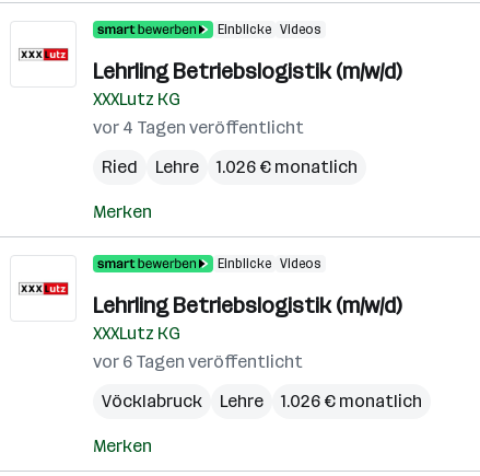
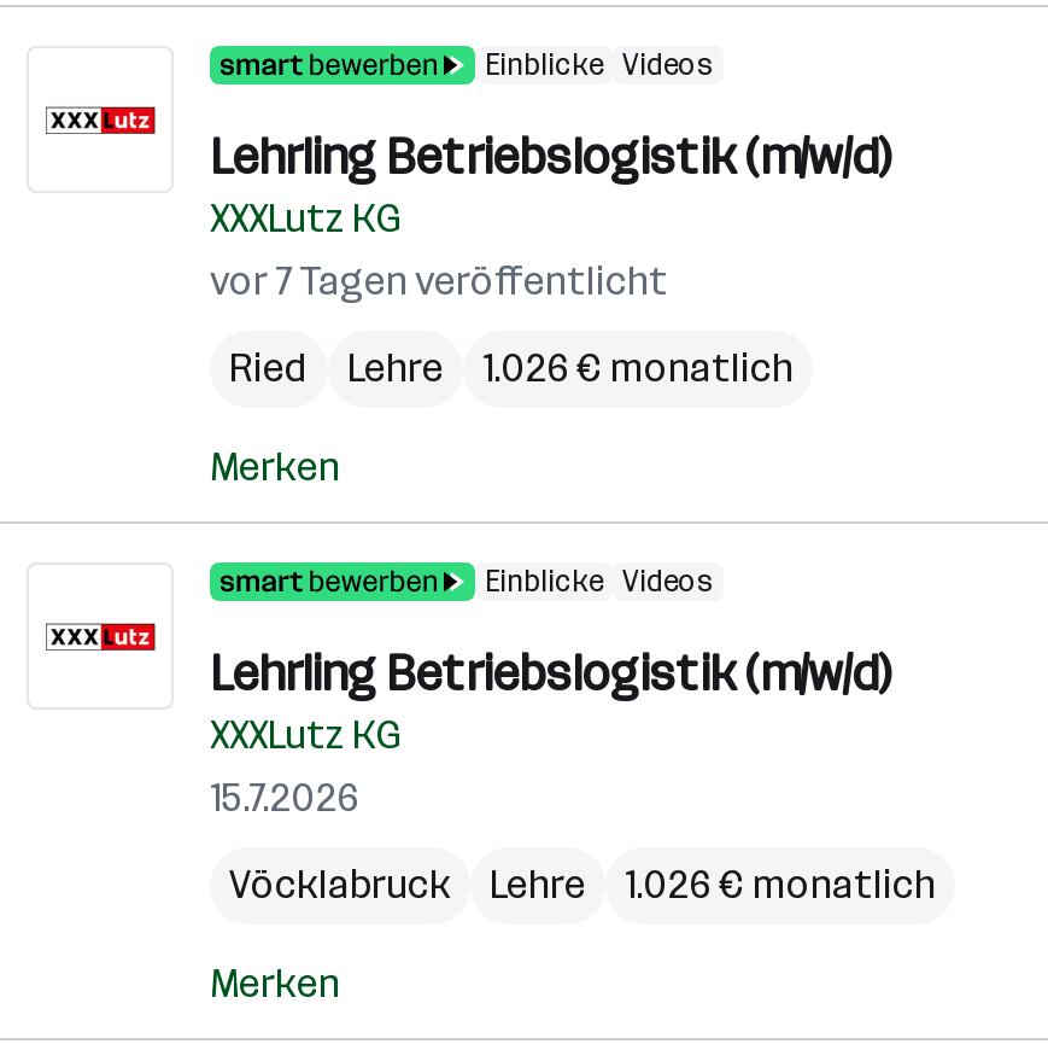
- vor 4 Tagen veröffentlicht
+ vor 7 Tagen veröffentlicht

- vor 6 Tagen veröffentlicht
+ 15.7.2026
